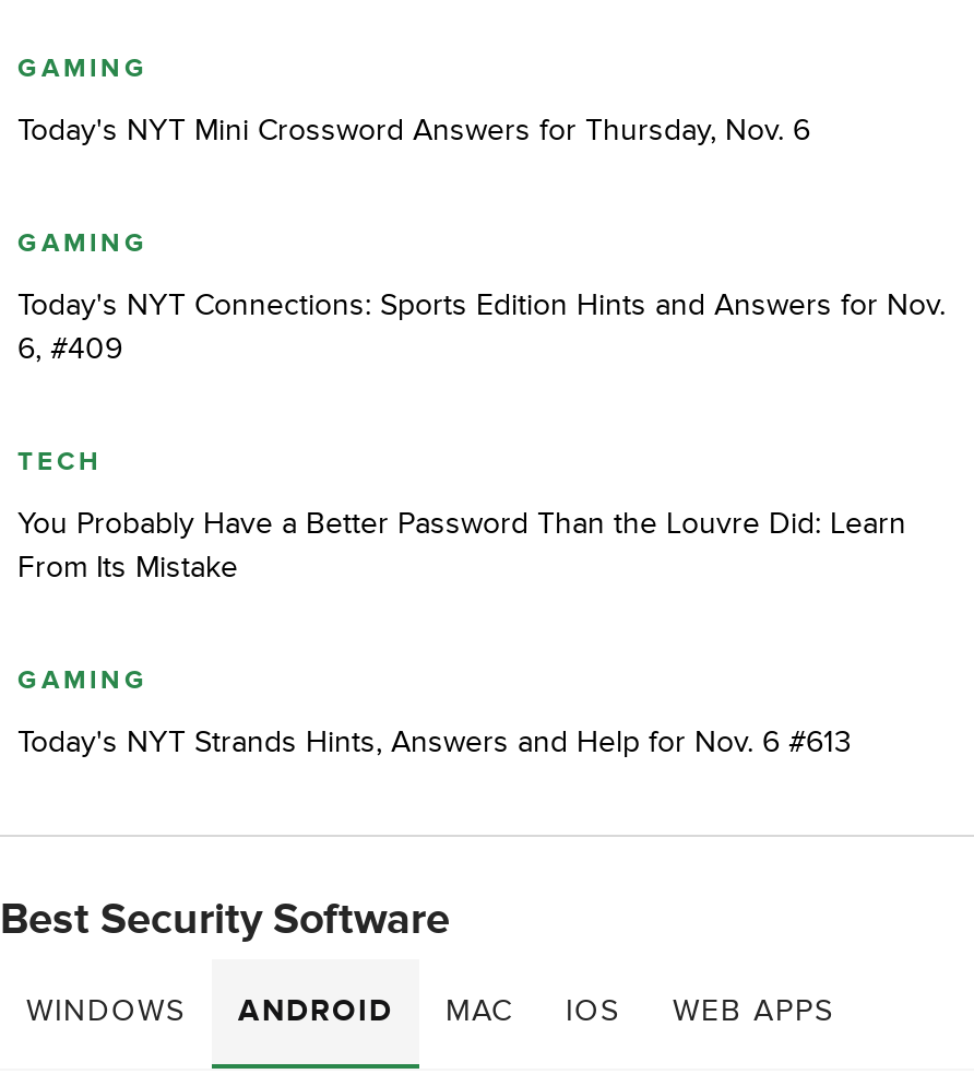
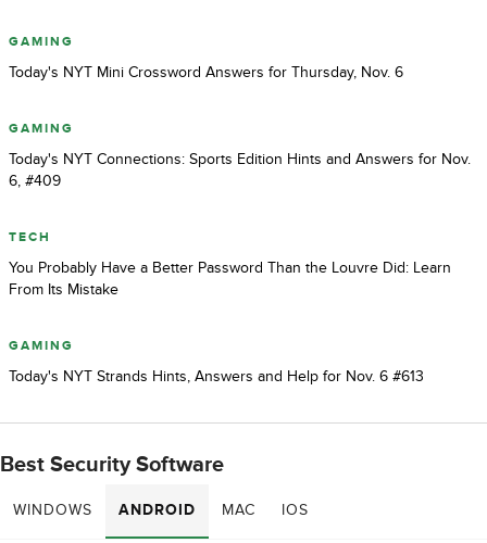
- WEB APPS
